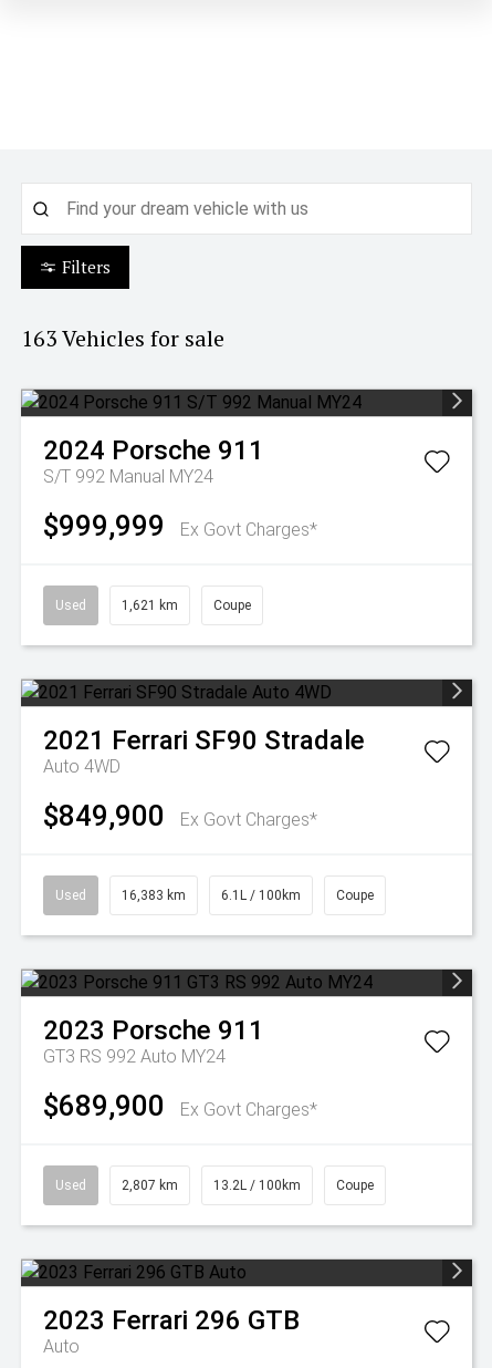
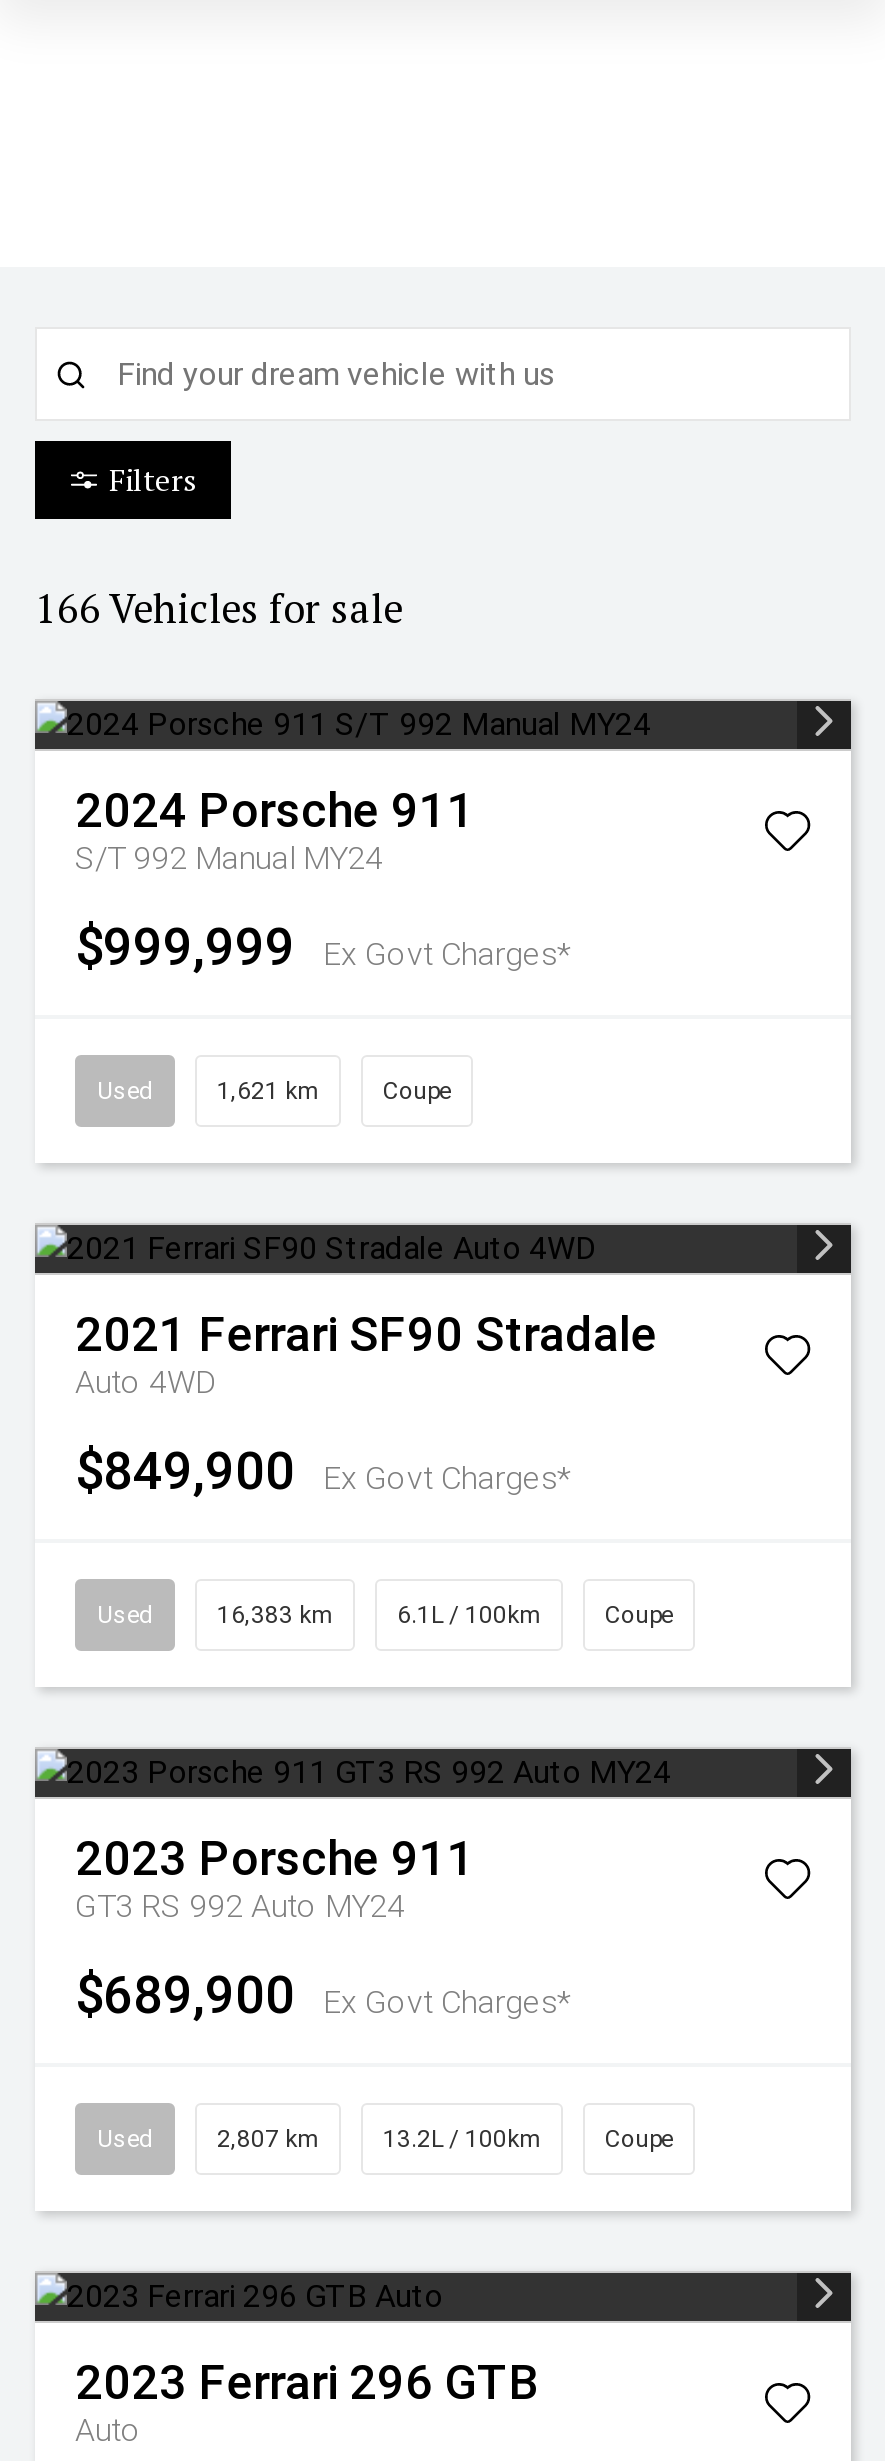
- 163 Vehicles for sale
+ 166 Vehicles for sale
